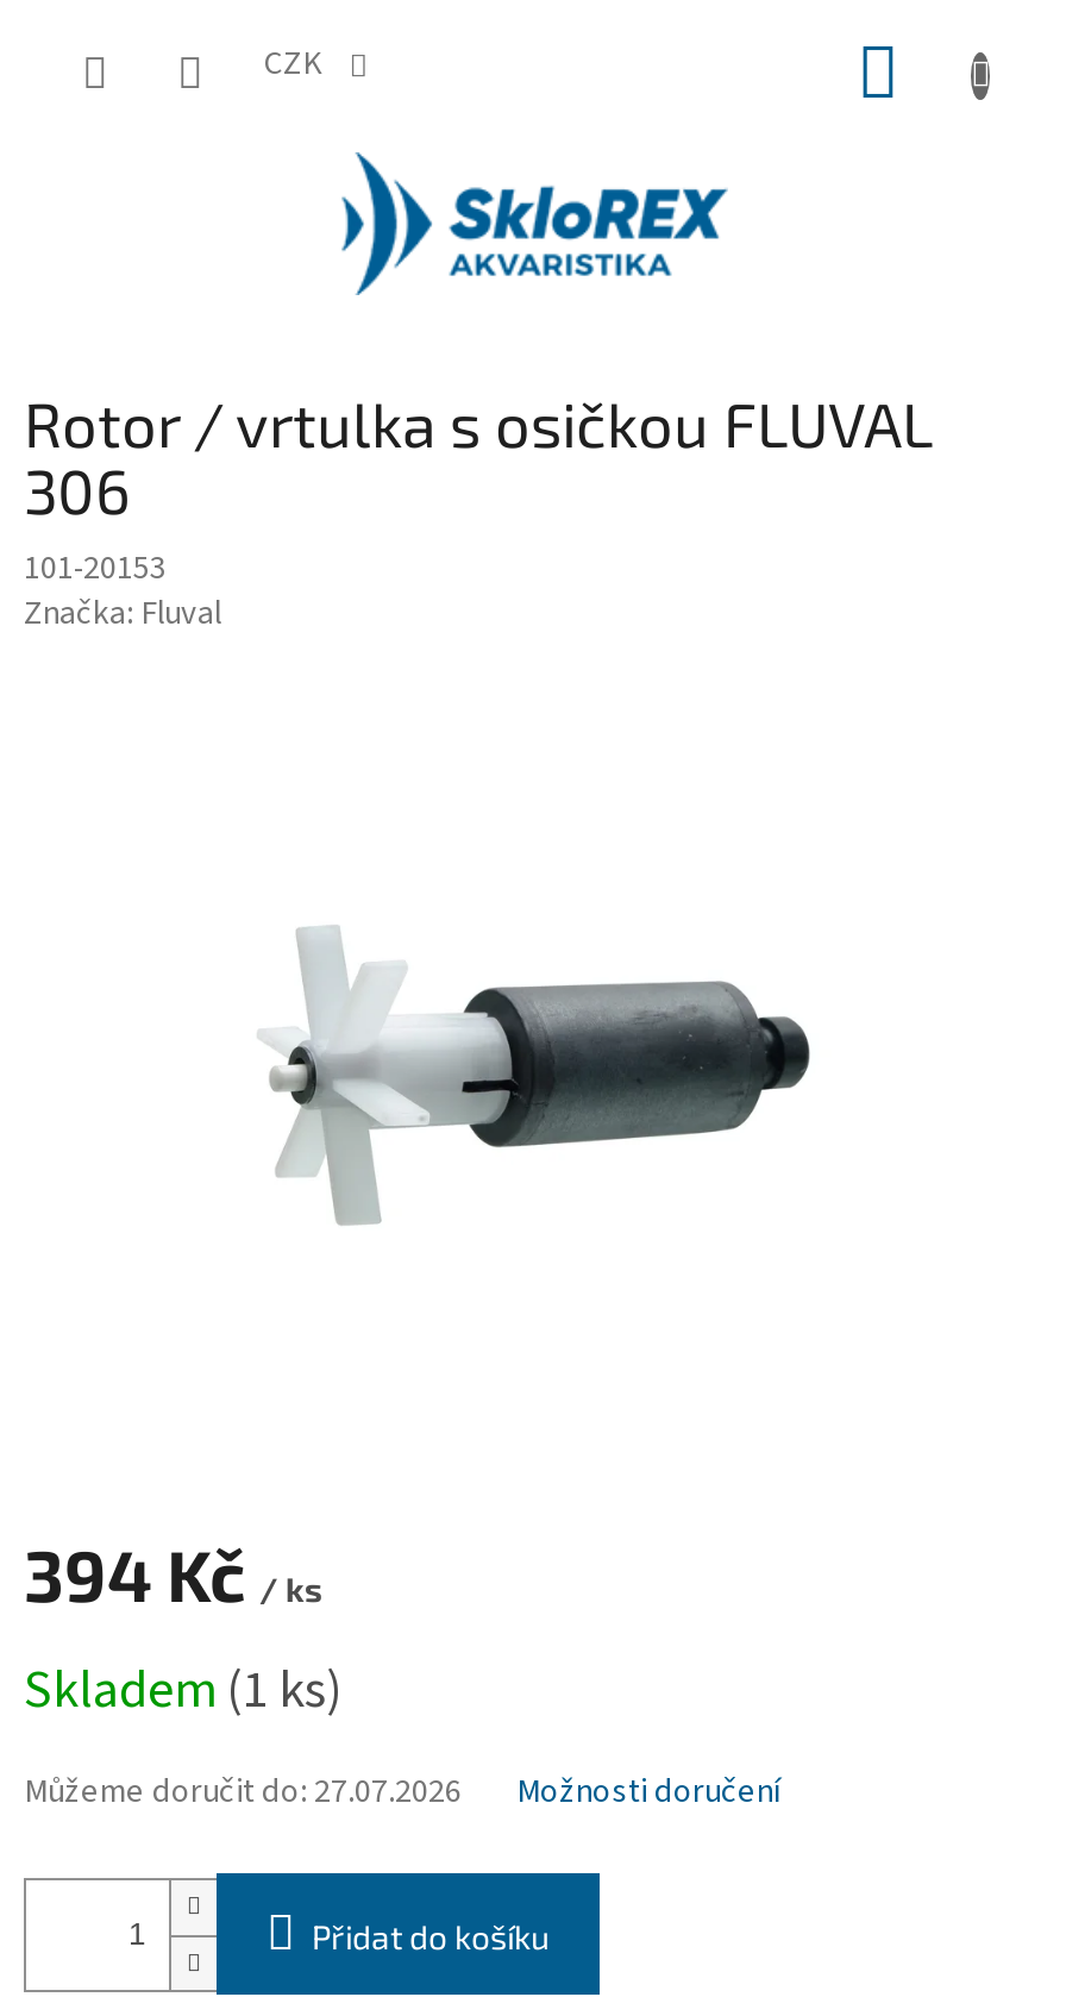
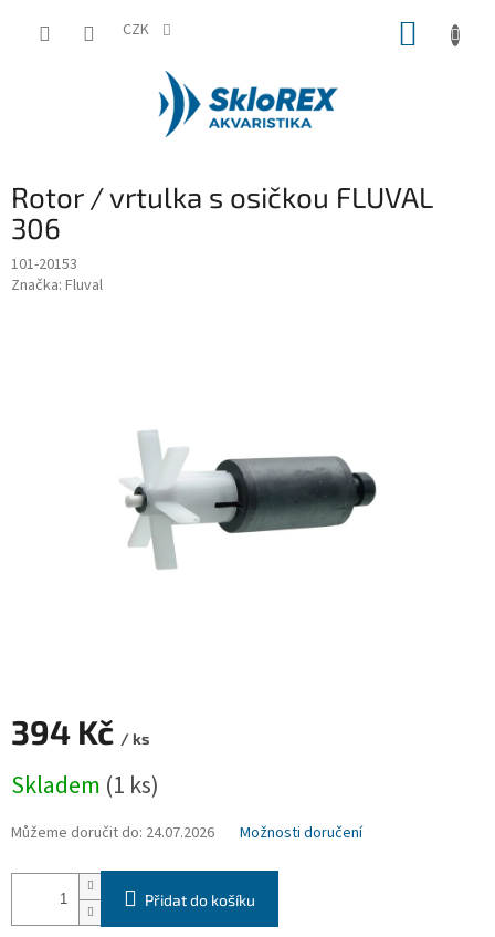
- Můžeme doručit do: 27.07.2026
+ Můžeme doručit do: 24.07.2026
